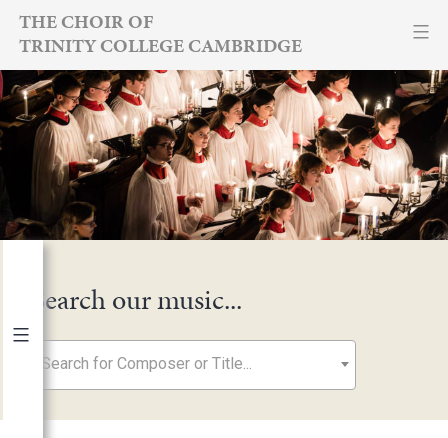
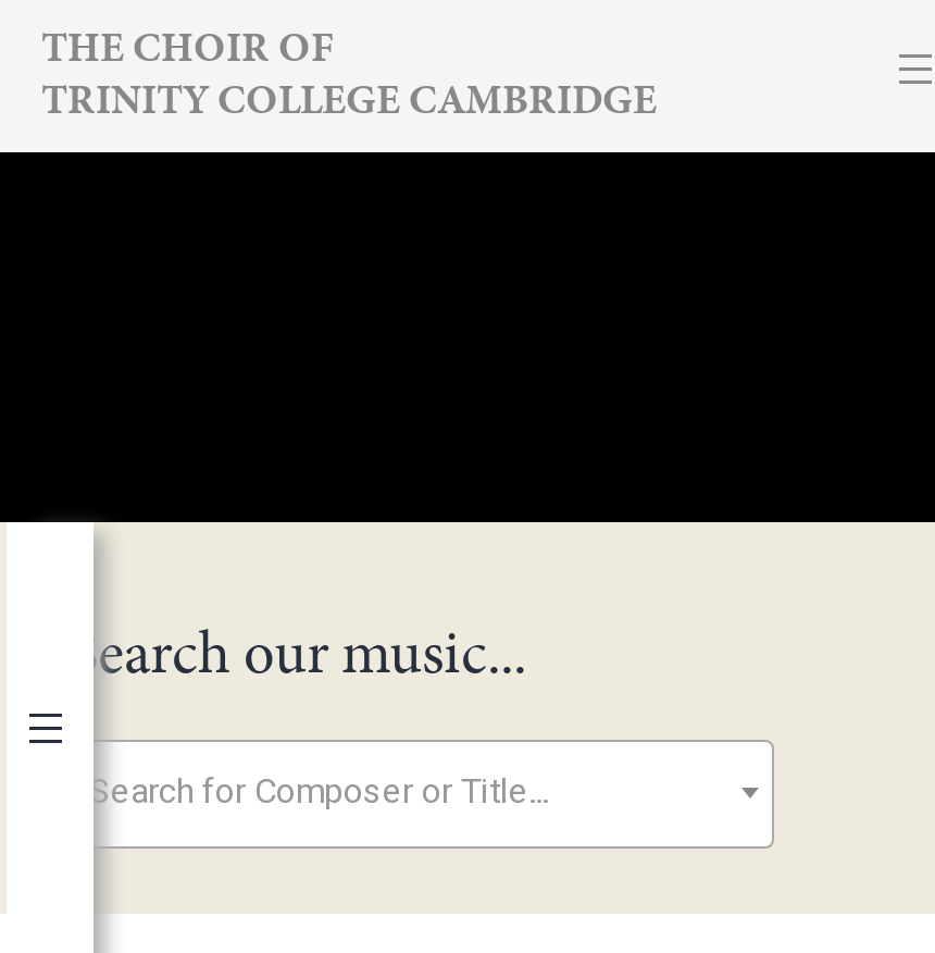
- [image]
